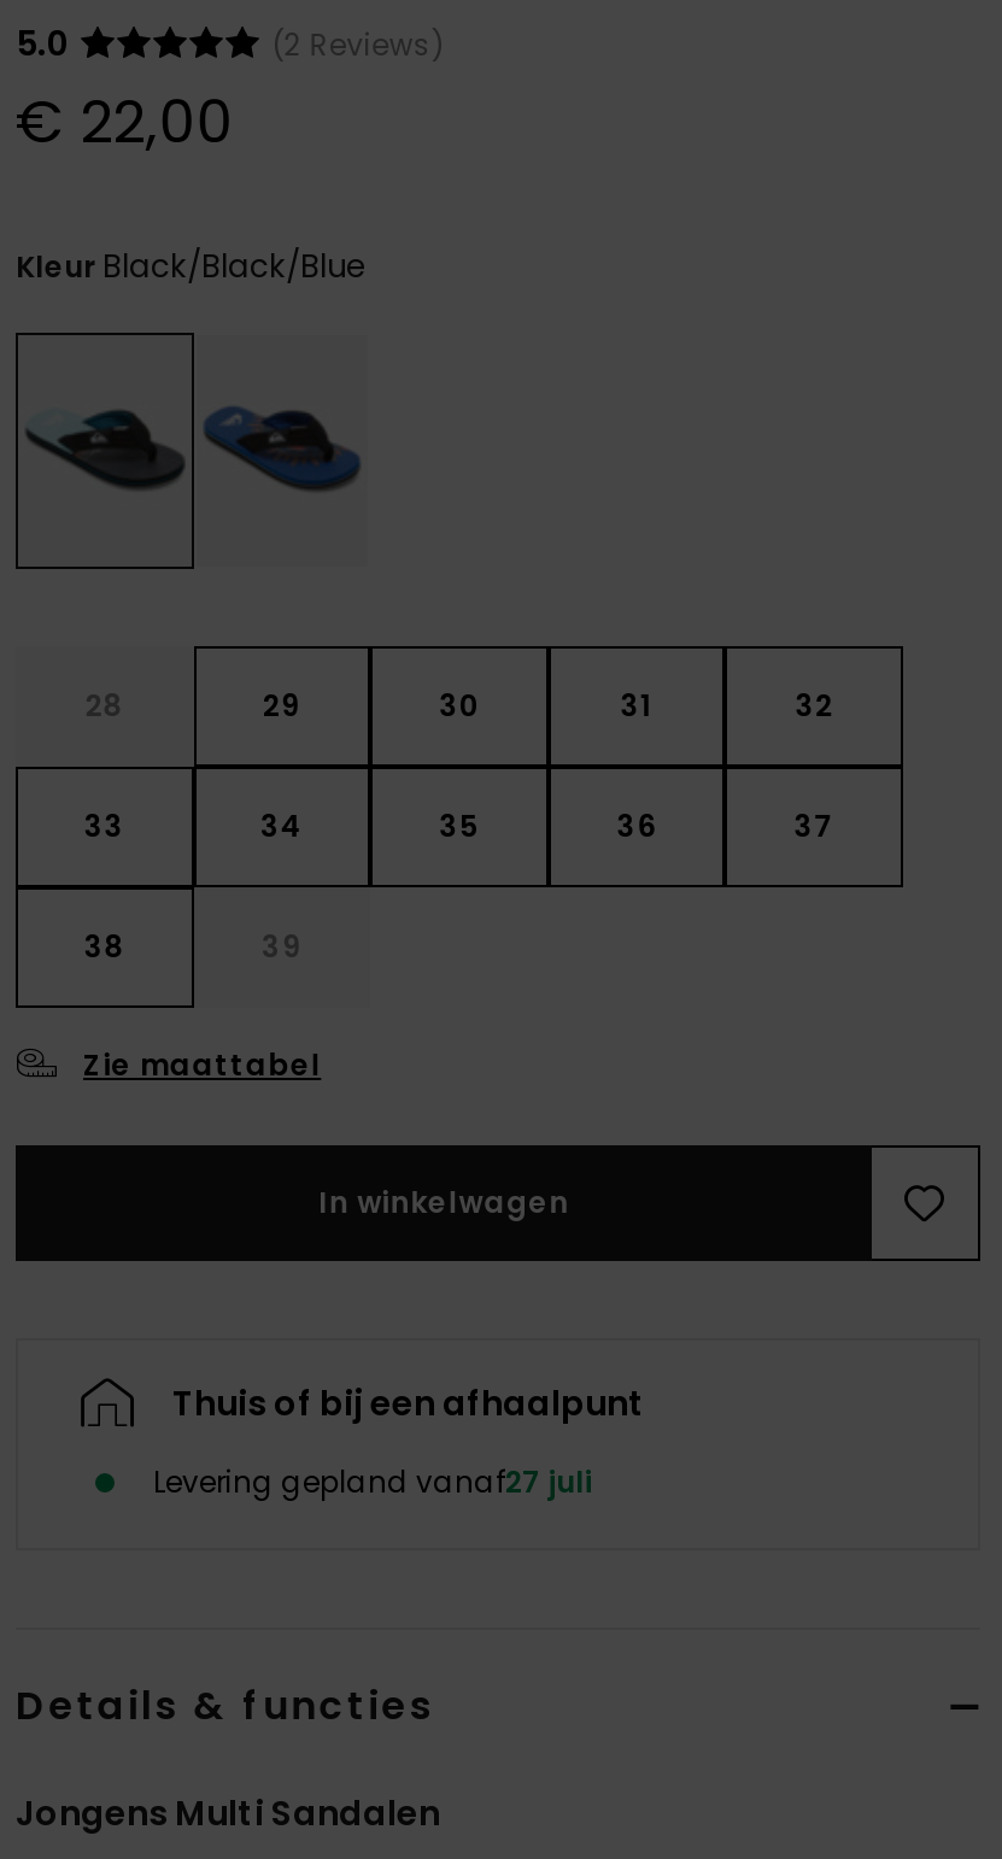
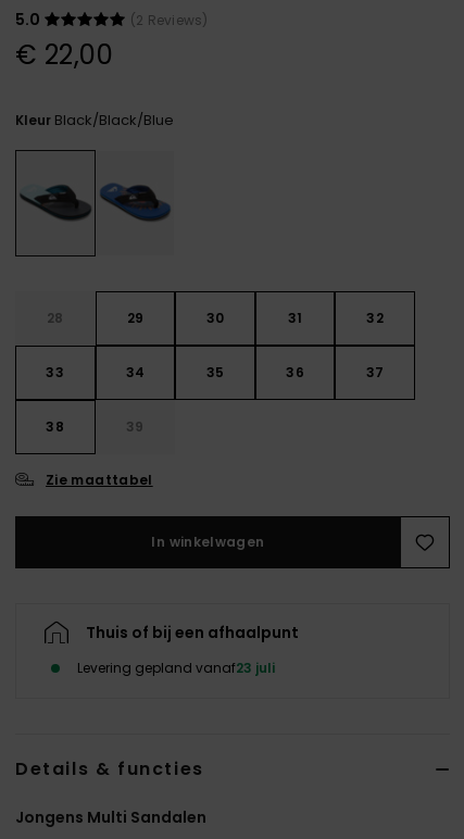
- Levering gepland vanaf27 juli
+ Levering gepland vanaf23 juli
